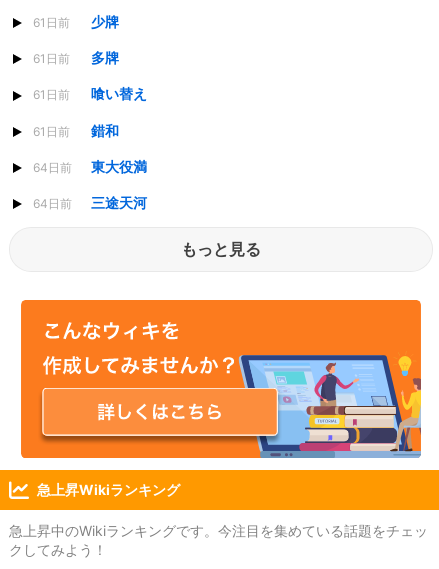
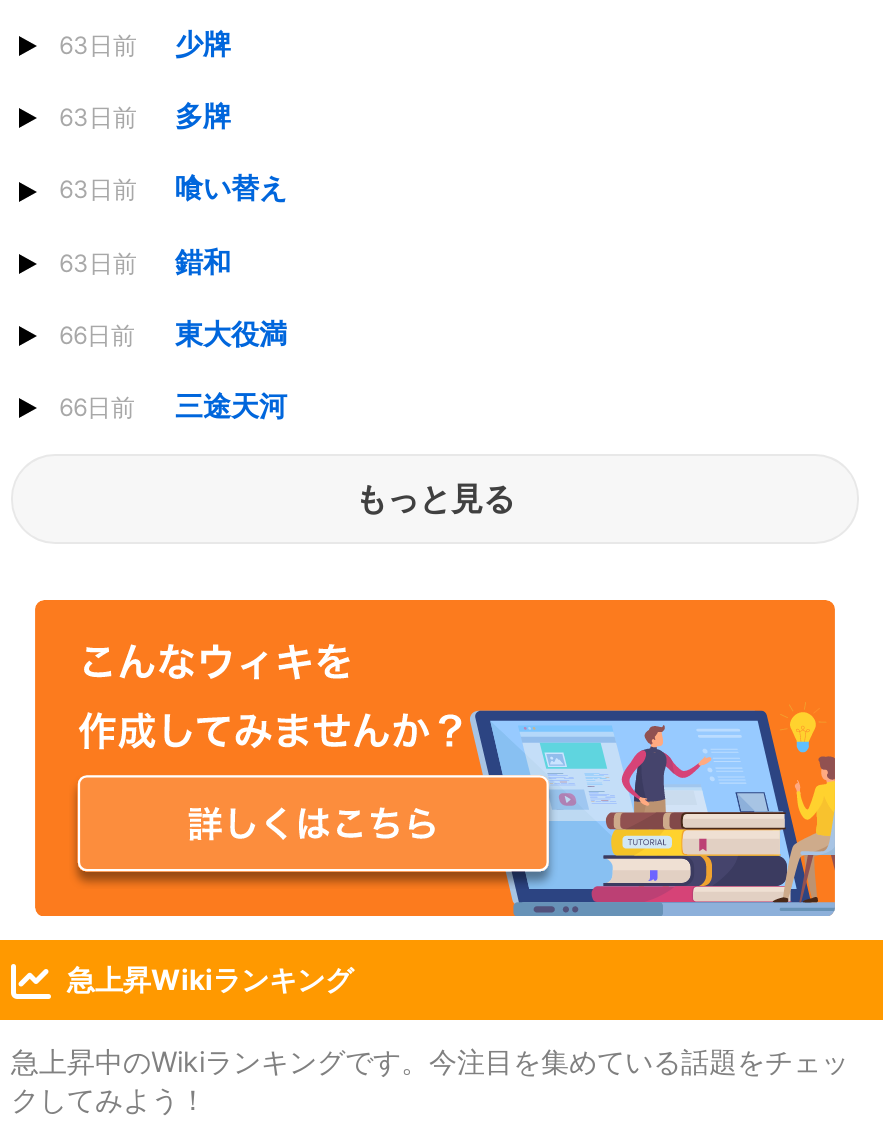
- 61日前 少牌
+ 63日前 少牌

- 61日前 多牌
+ 63日前 多牌

- 61日前 喰い替え
+ 63日前 喰い替え

- 61日前 錯和
+ 63日前 錯和

- 64日前 東大役満
+ 66日前 東大役満

- 64日前 三途天河
+ 66日前 三途天河
